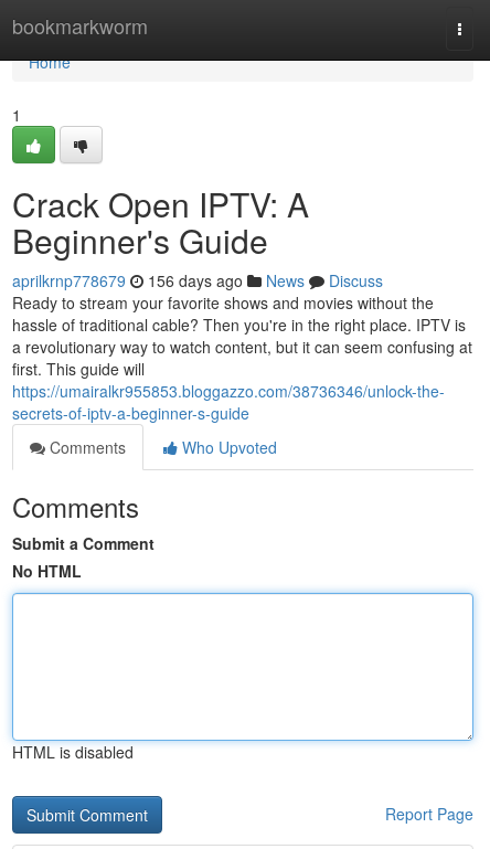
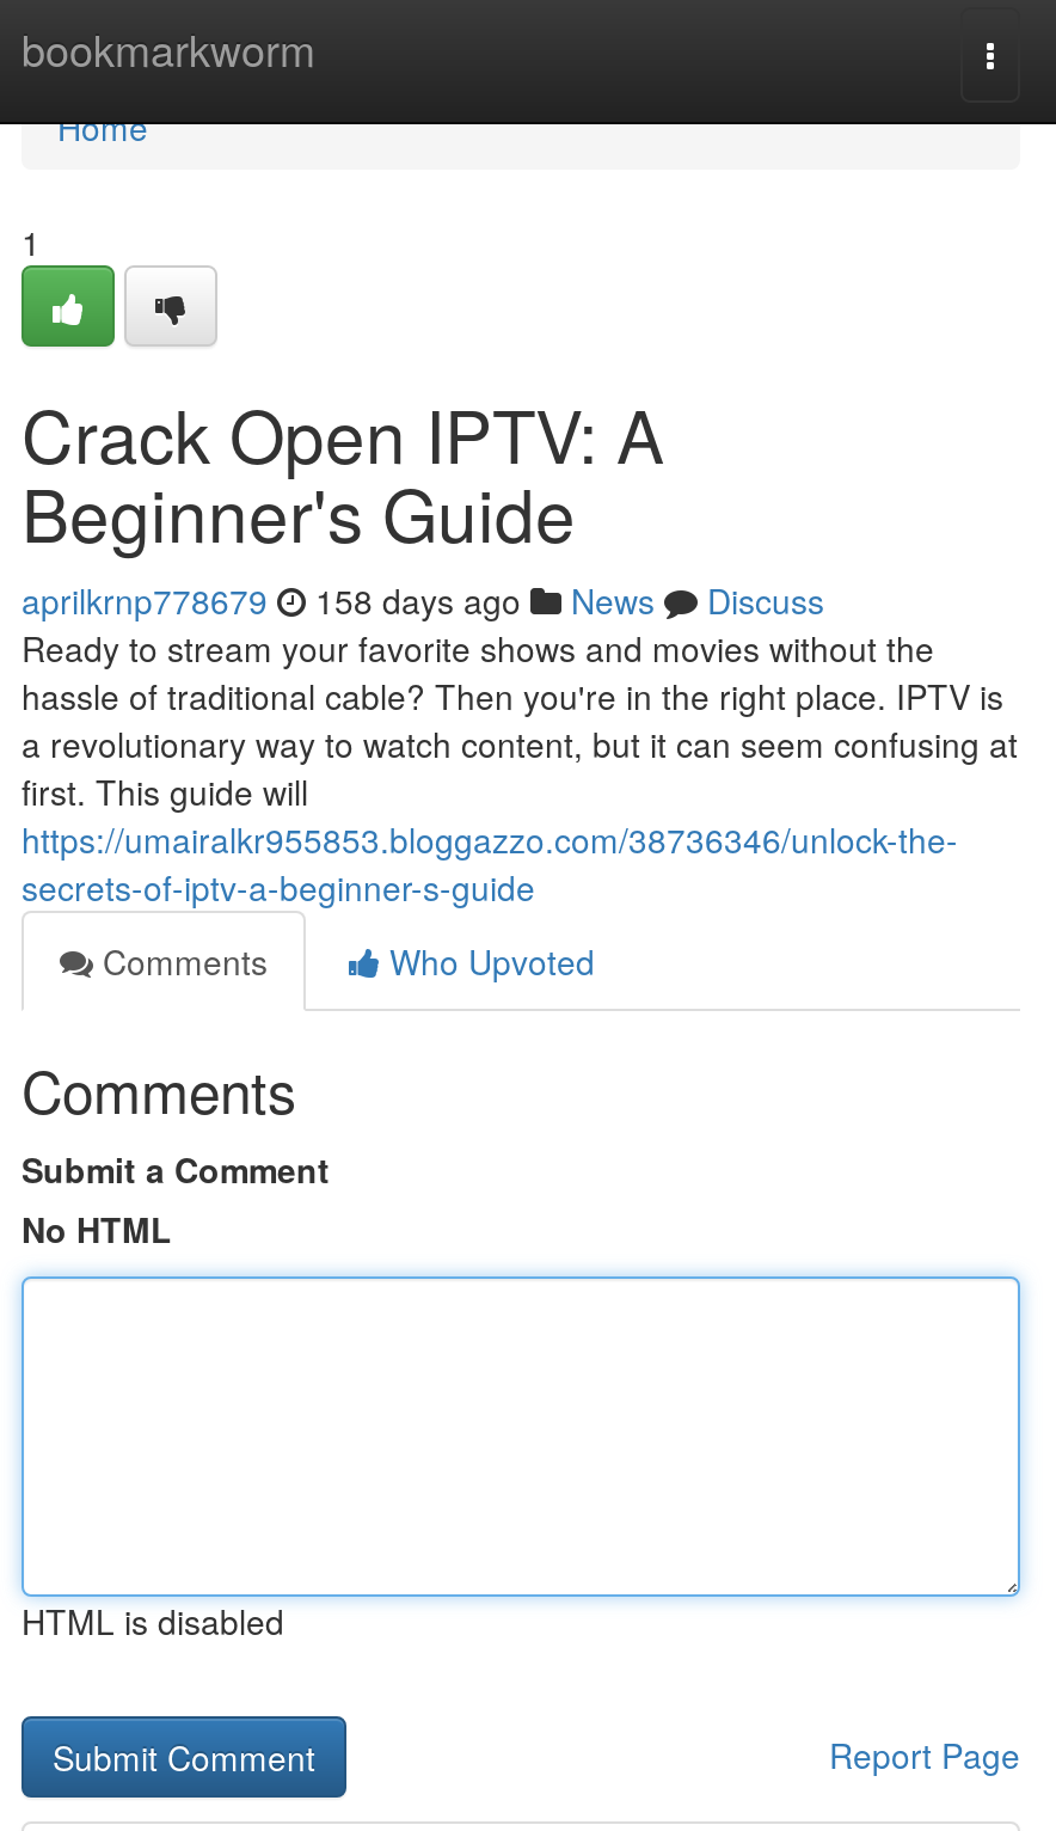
- aprilkrnp778679 156 days ago News Discuss
+ aprilkrnp778679 158 days ago News Discuss
